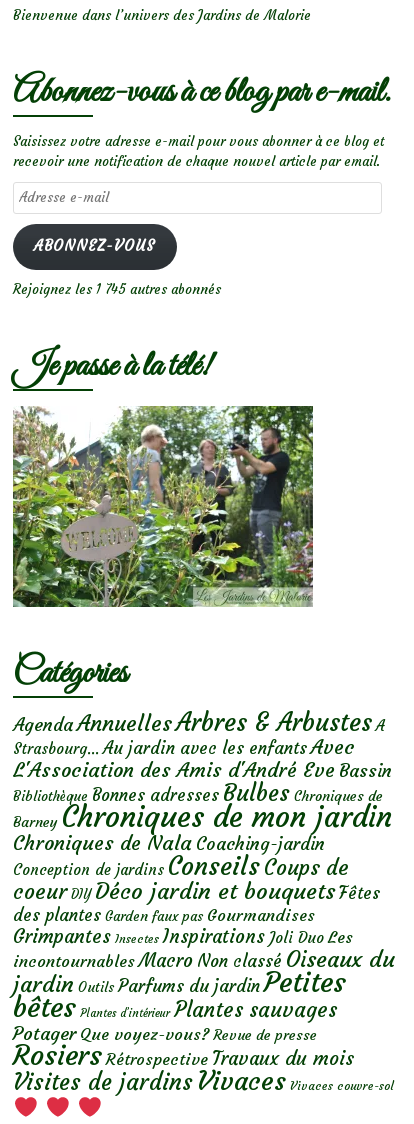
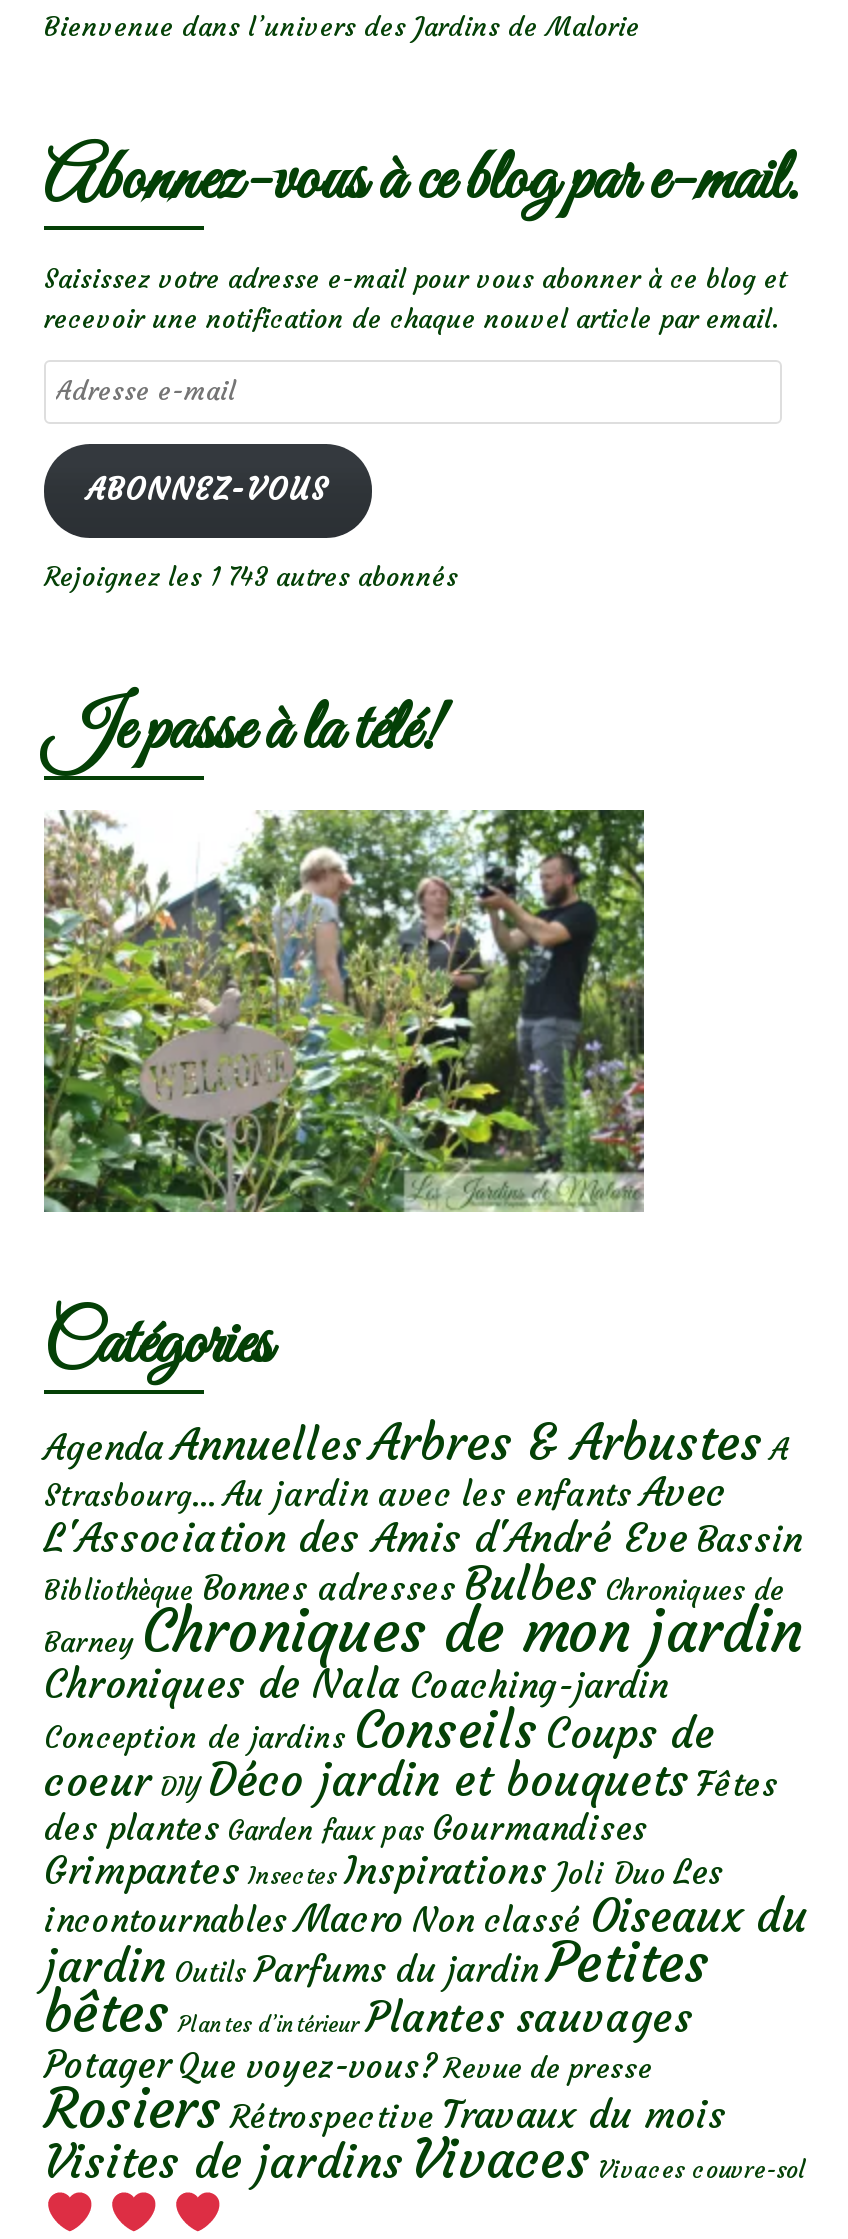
- Rejoignez les 1 745 autres abonnés
+ Rejoignez les 1 743 autres abonnés
